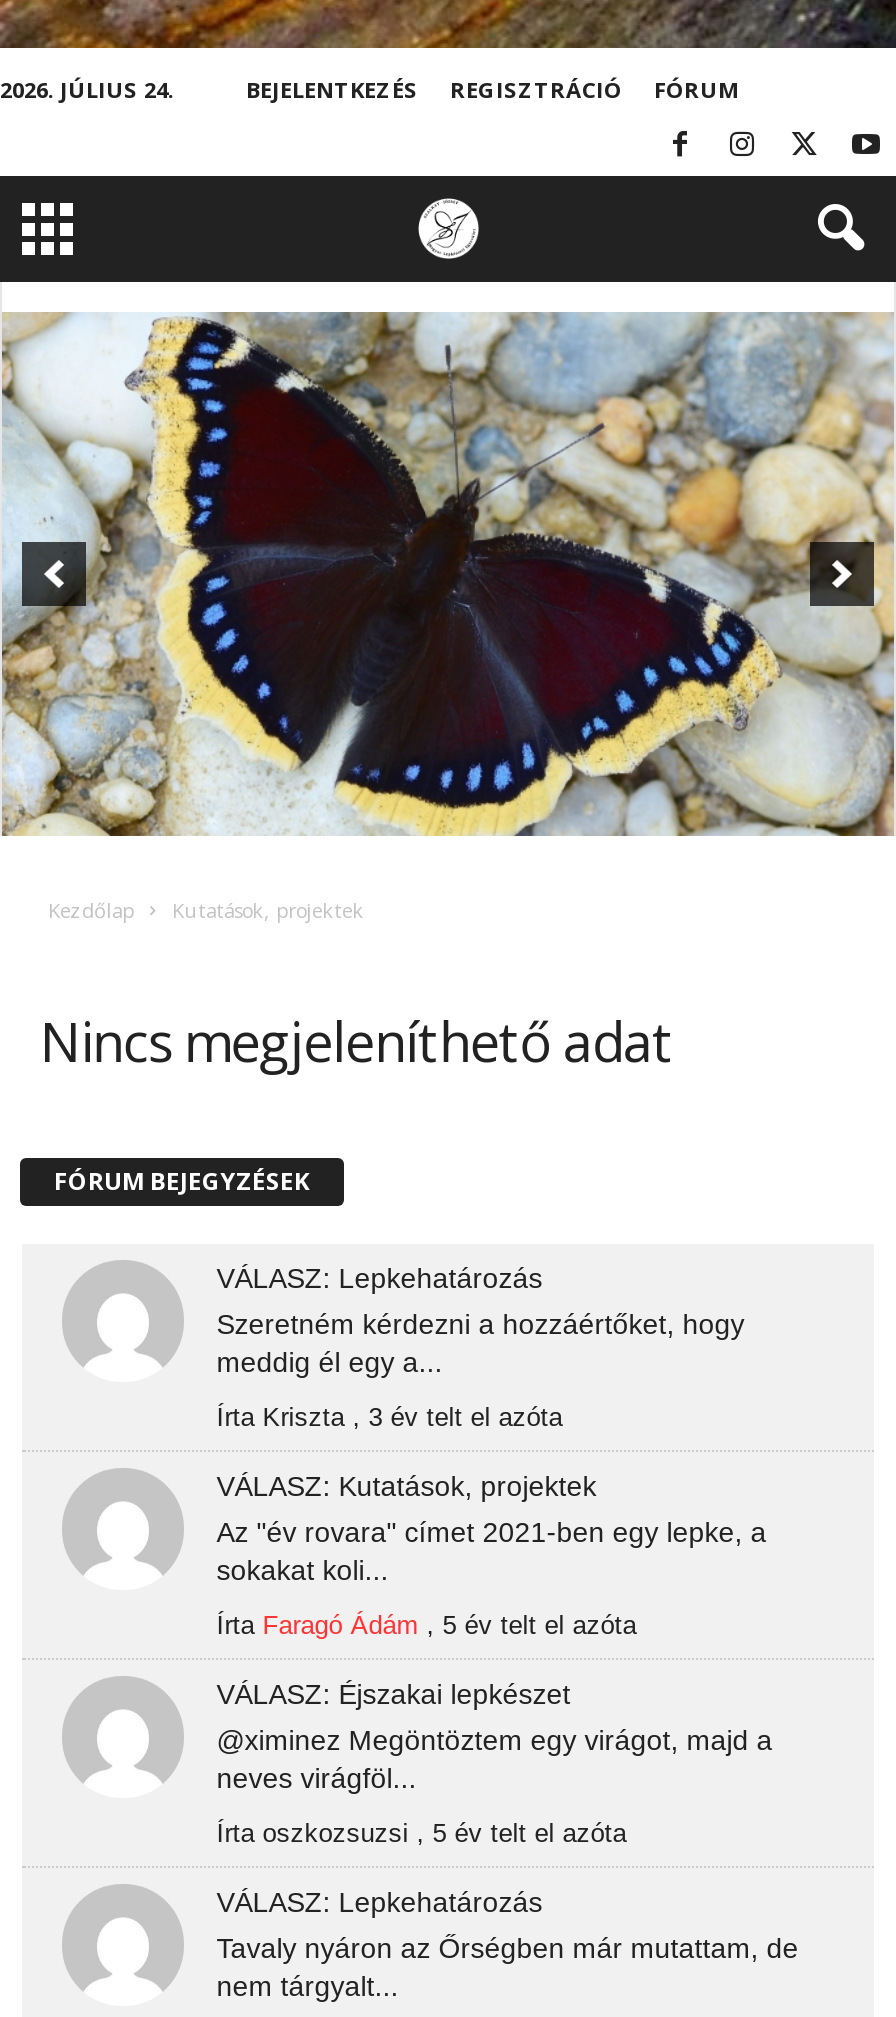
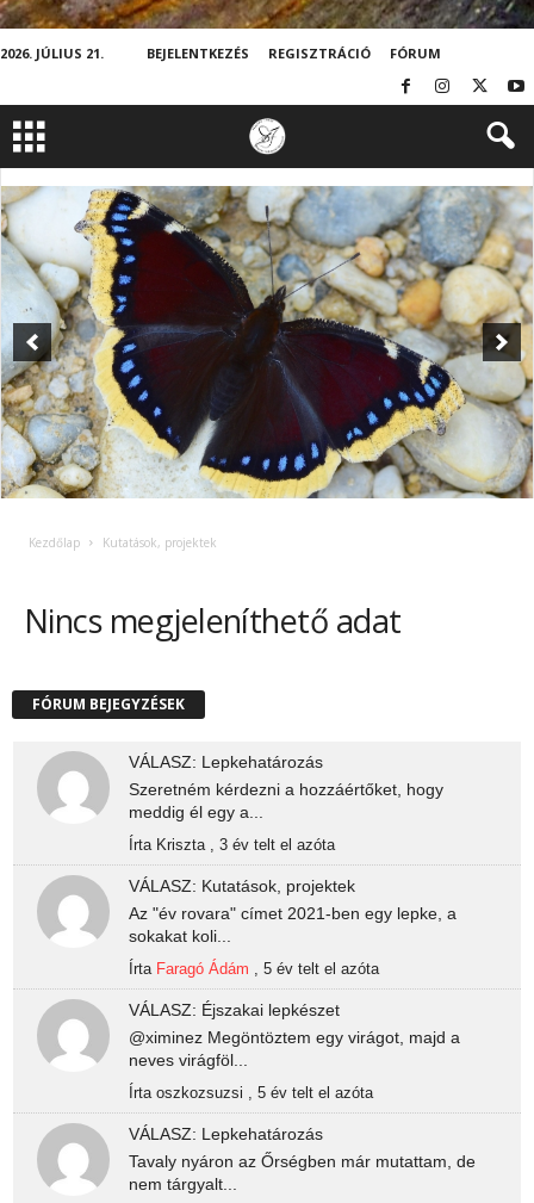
- 2026. JÚLIUS 24.
+ 2026. JÚLIUS 21.
